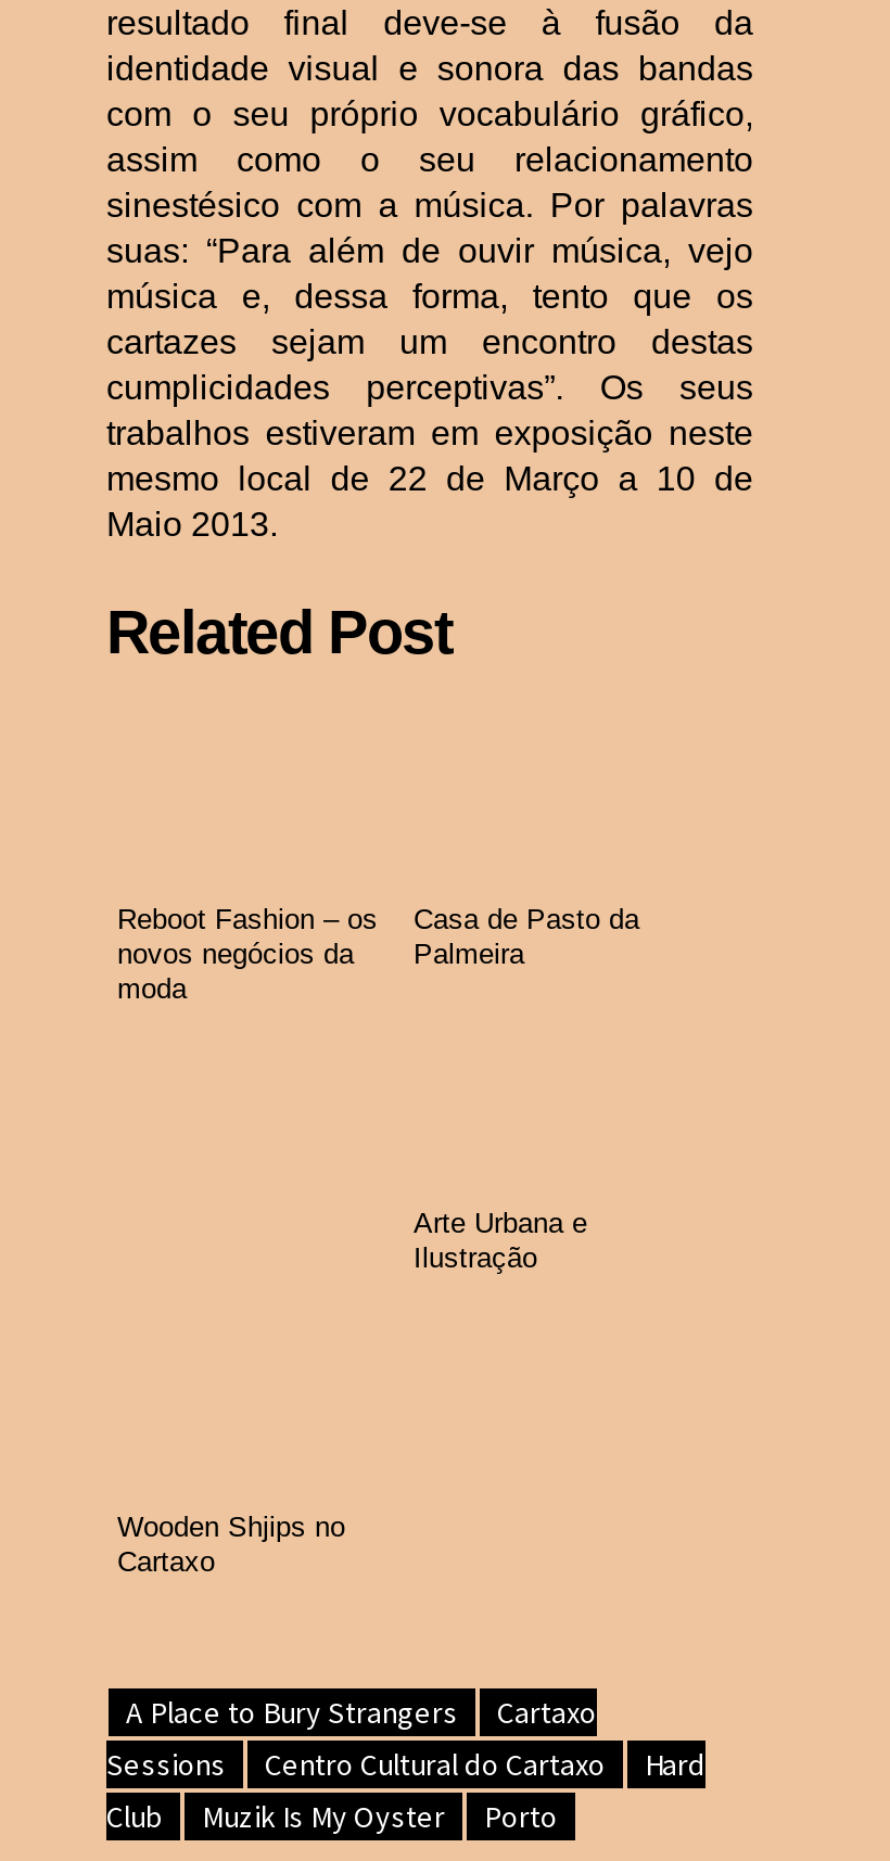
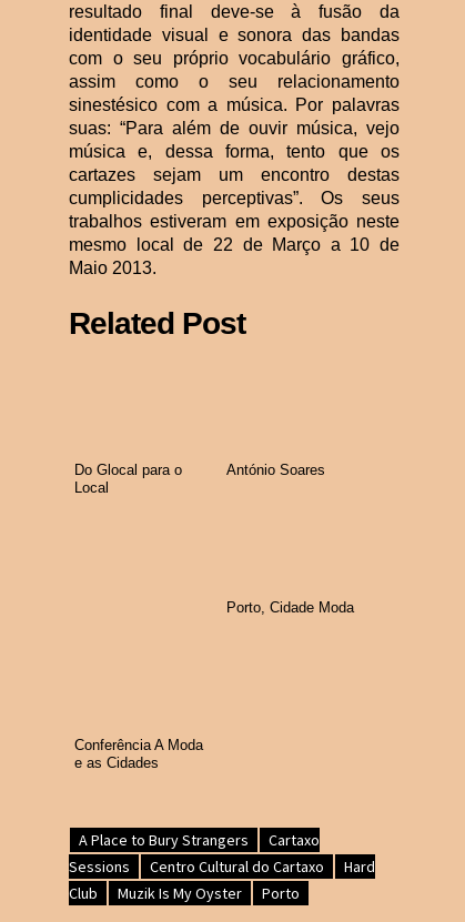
- Reboot Fashion – os
- novos negócios da
- moda
+ Do Glocal para o
+ Local

- Casa de Pasto da
- Palmeira
+ António Soares

- Arte Urbana e
- Ilustração
+ Porto, Cidade Moda

- Wooden Shjips no
- Cartaxo
+ Conferência A Moda
+ e as Cidades
